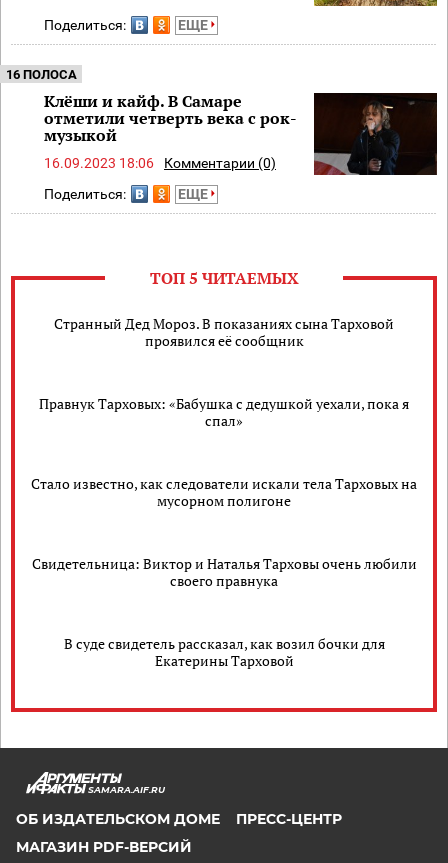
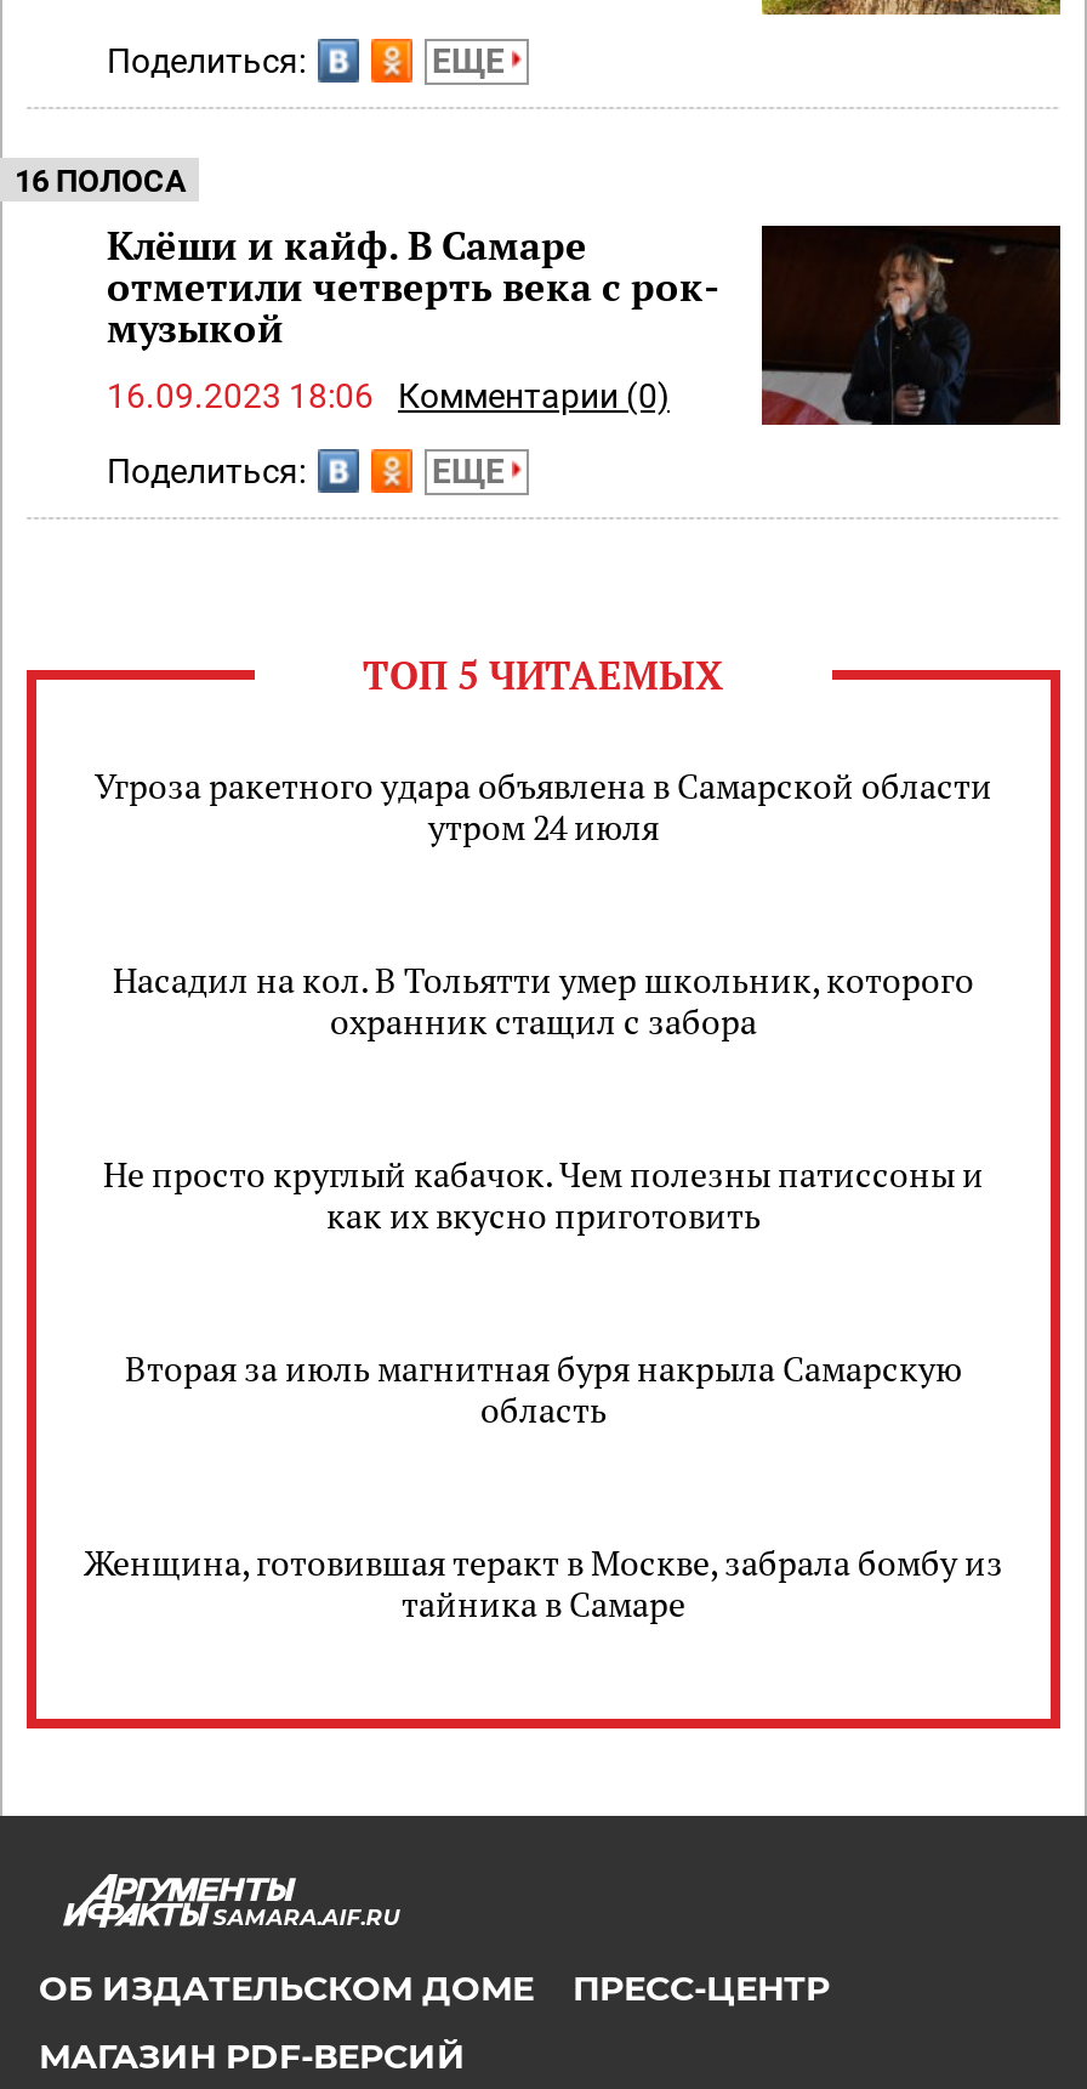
- Странный Дед Мороз. В показаниях сына Тарховой
- проявился её сообщник
+ Угроза ракетного удара объявлена в Самарской области
+ утром 24 июля

- Правнук Тарховых: «Бабушка с дедушкой уехали, пока я
- спал»
+ Насадил на кол. В Тольятти умер школьник, которого
+ охранник стащил с забора

- Стало известно, как следователи искали тела Тарховых на
- мусорном полигоне
+ Не просто круглый кабачок. Чем полезны патиссоны и
+ как их вкусно приготовить

- Свидетельница: Виктор и Наталья Тарховы очень любили
- своего правнука
+ Вторая за июль магнитная буря накрыла Самарскую
+ область

- В суде свидетель рассказал, как возил бочки для
- Екатерины Тарховой
+ Женщина, готовившая теракт в Москве, забрала бомбу из
+ тайника в Самаре
